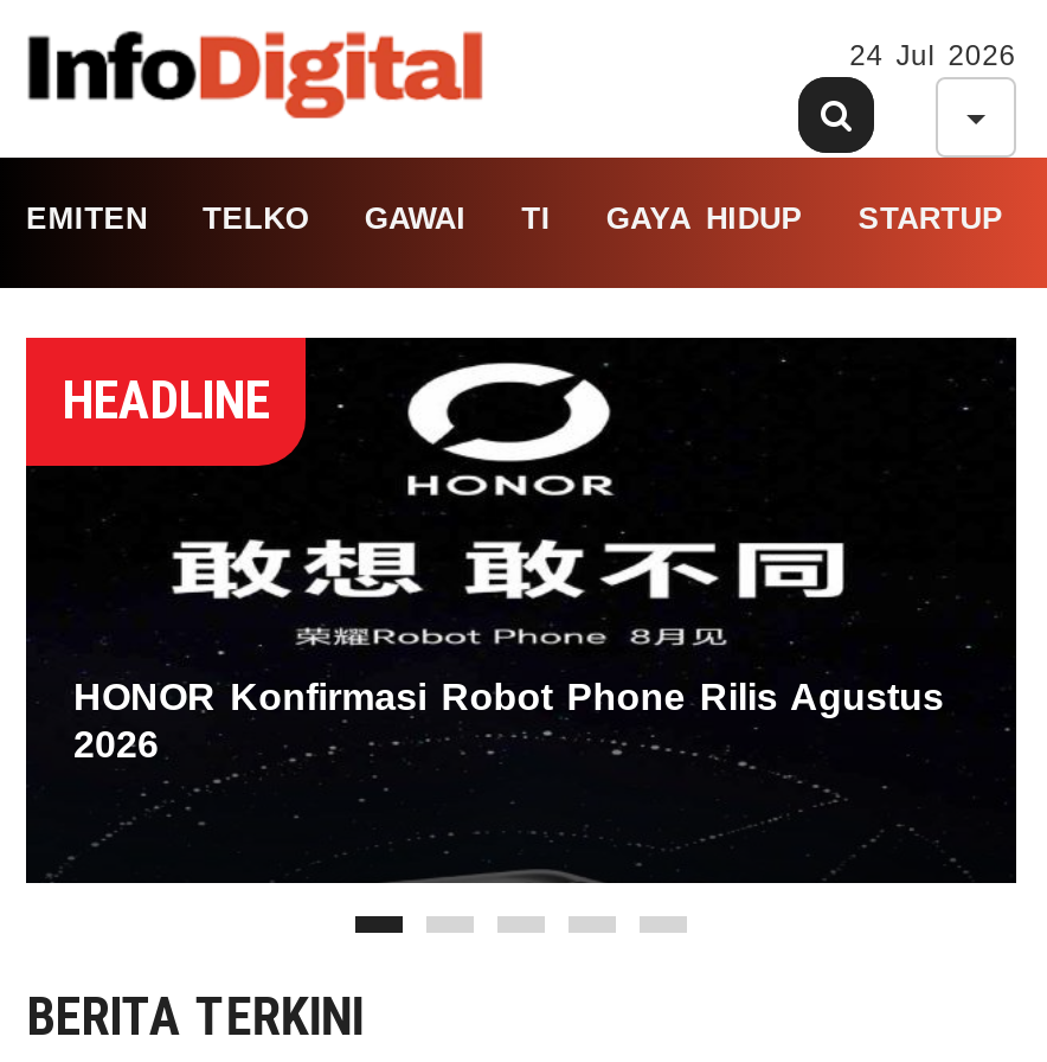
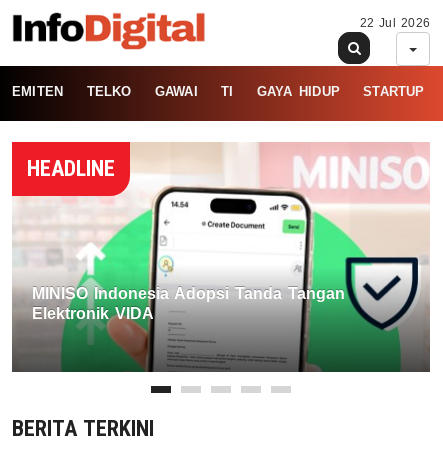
- 24 Jul 2026
+ 22 Jul 2026

- [image]
- HONOR Konfirmasi Robot Phone Rilis Agustus
- 2026
+ [image]
+ MINISO Indonesia Adopsi Tanda Tangan
+ Elektronik VIDA
